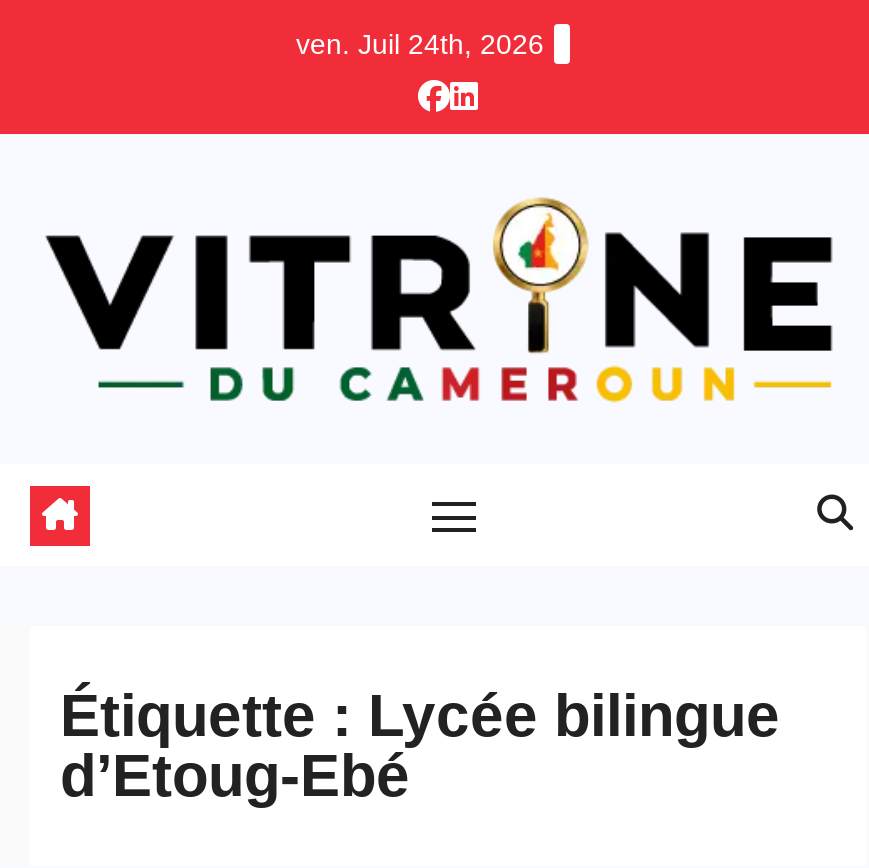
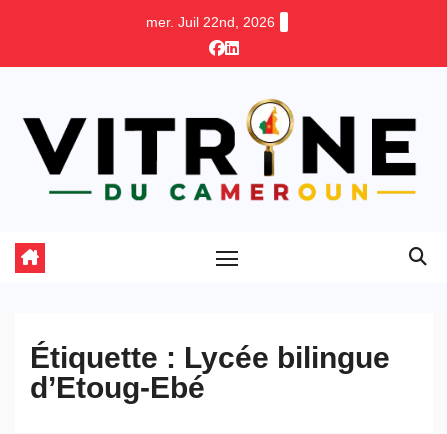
- ven. Juil 24th, 2026
+ mer. Juil 22nd, 2026
